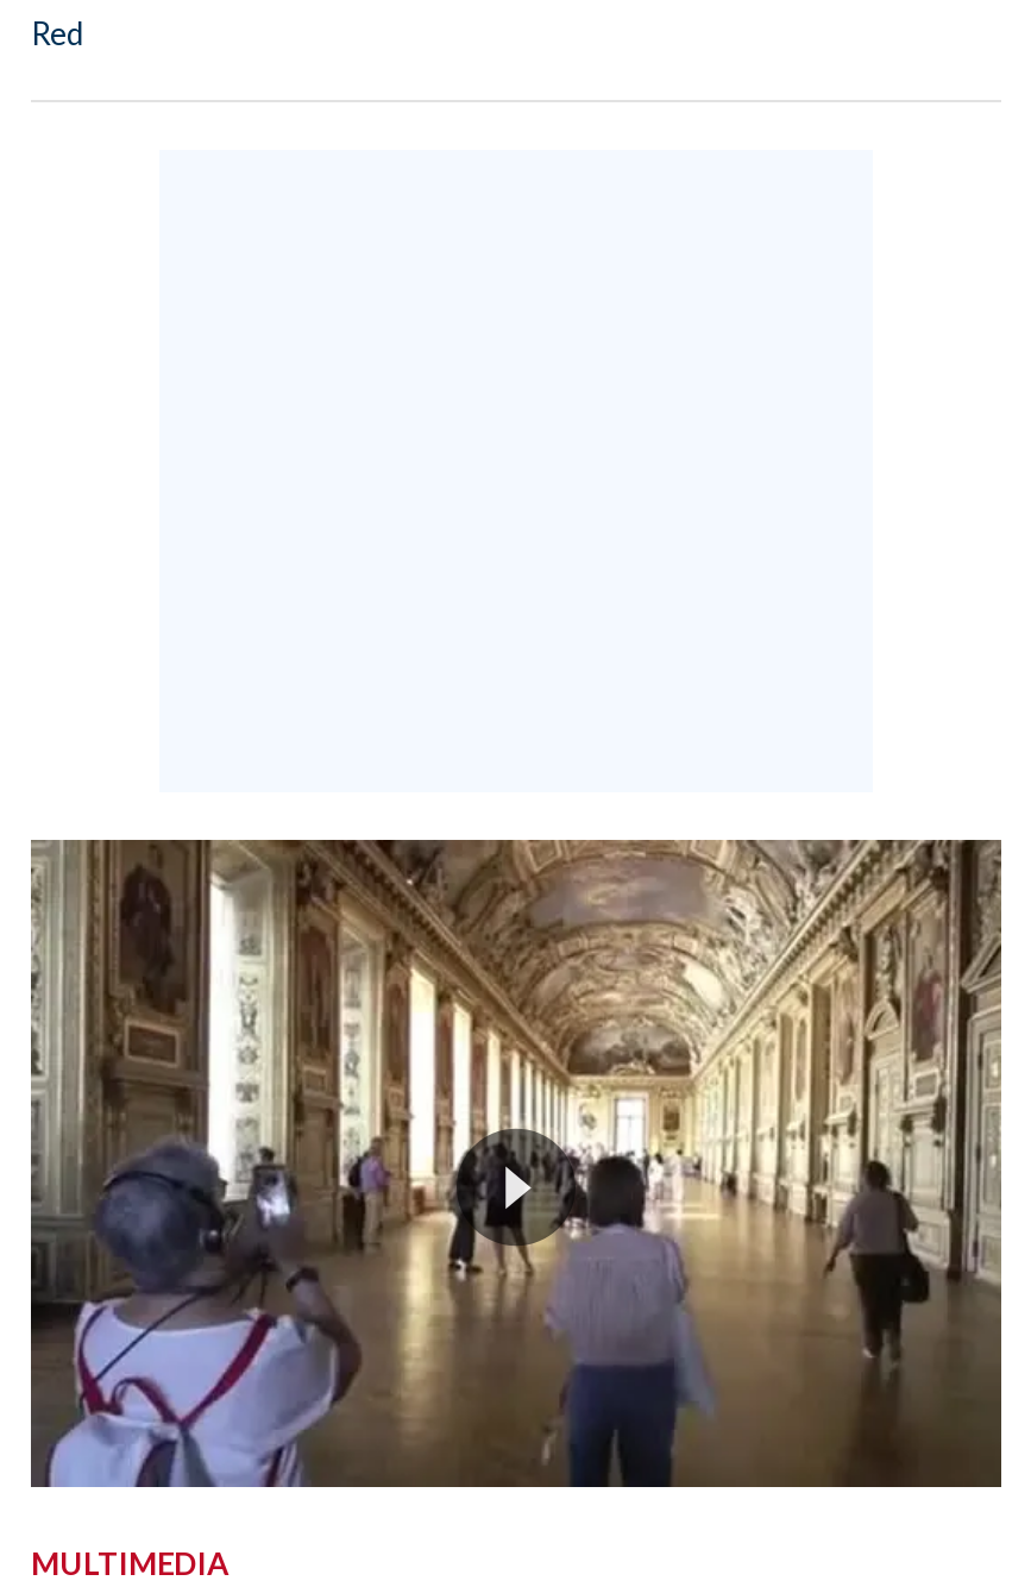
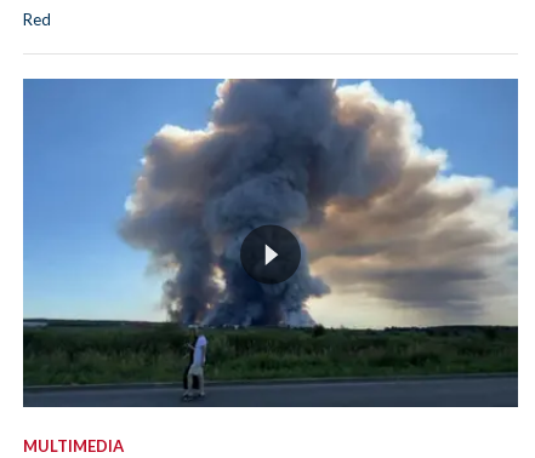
- [image]
+ [image]
